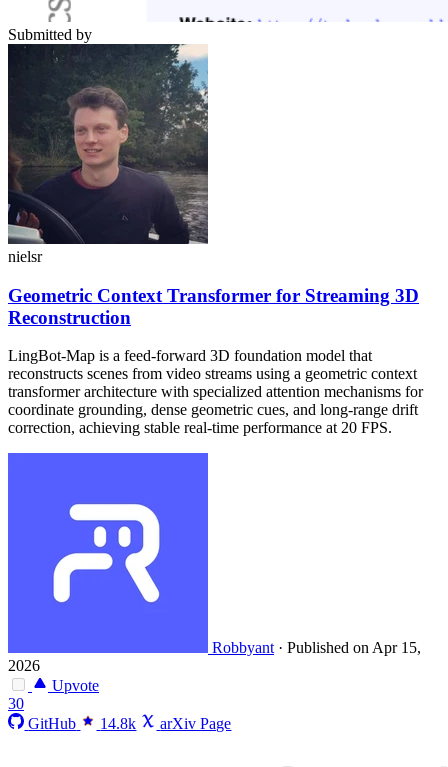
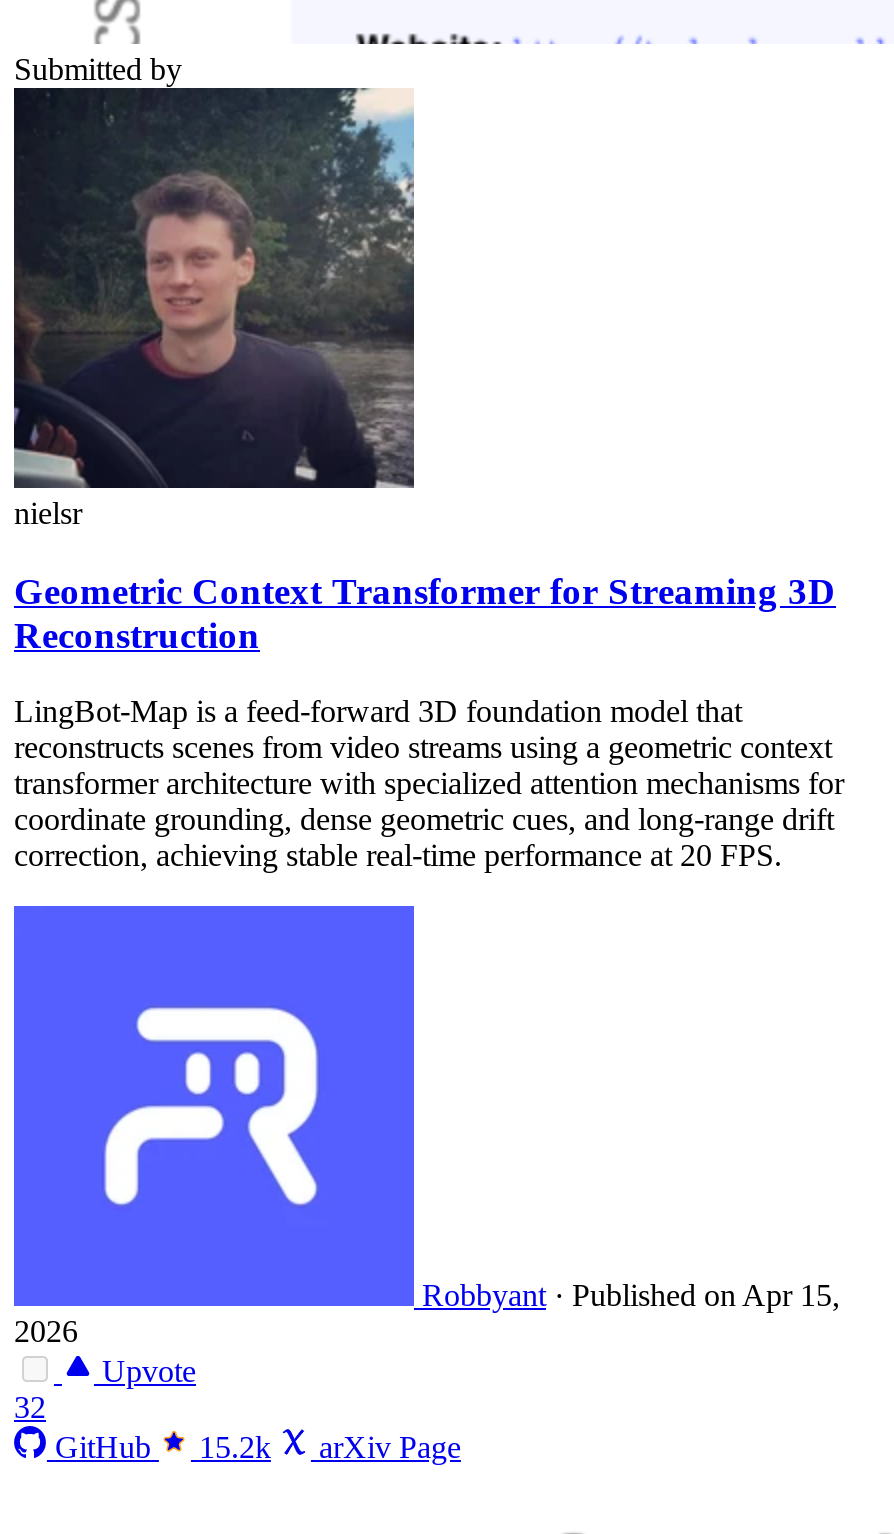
- 30
+ 32

- GitHub 14.8k arXiv Page
+ GitHub 15.2k arXiv Page
